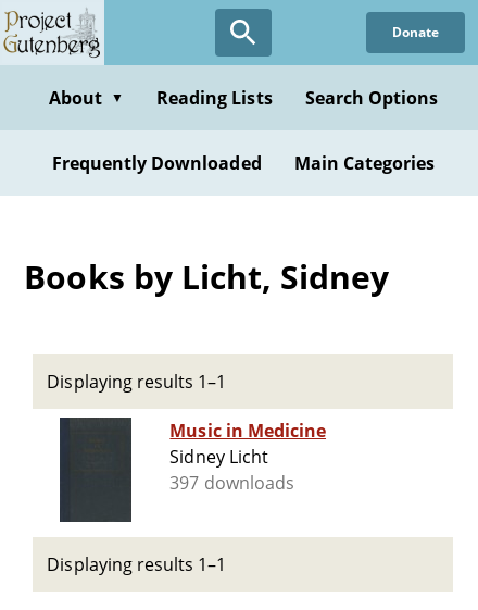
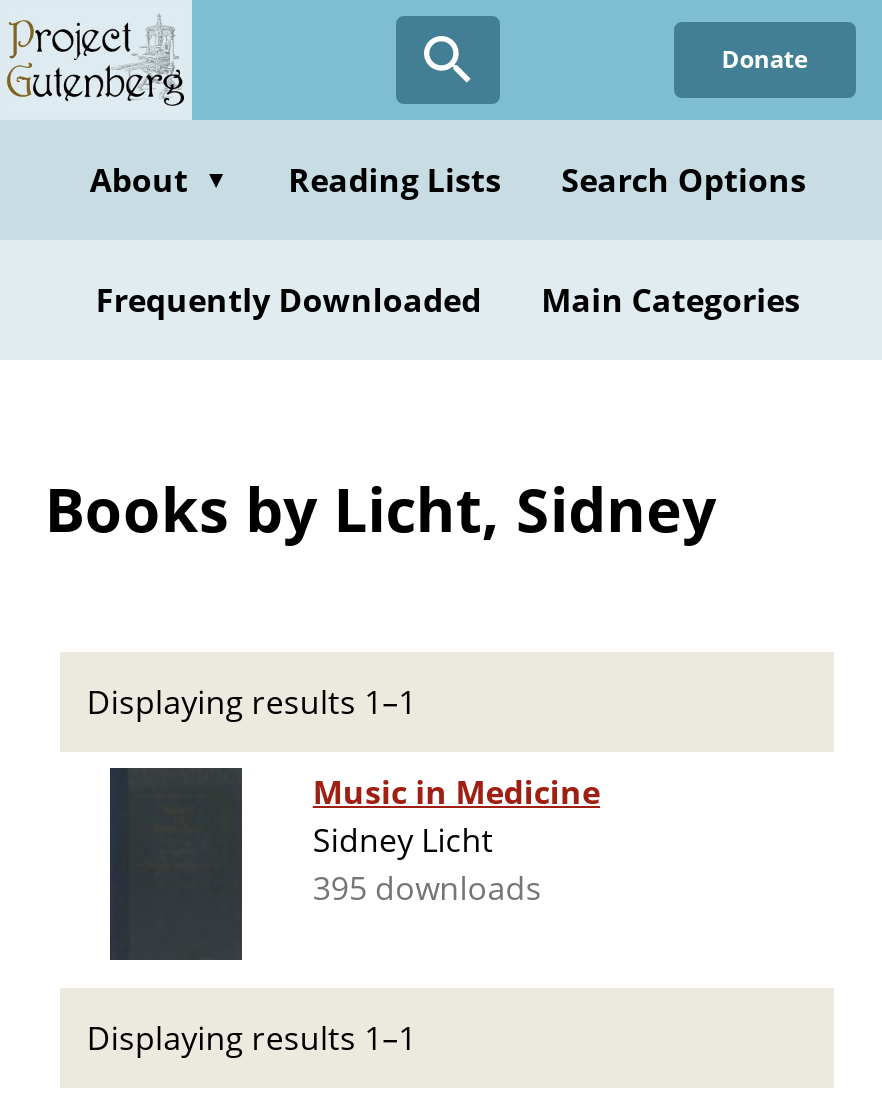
- 397 downloads
+ 395 downloads
